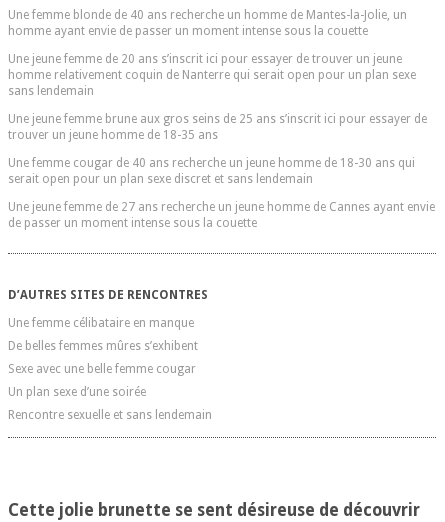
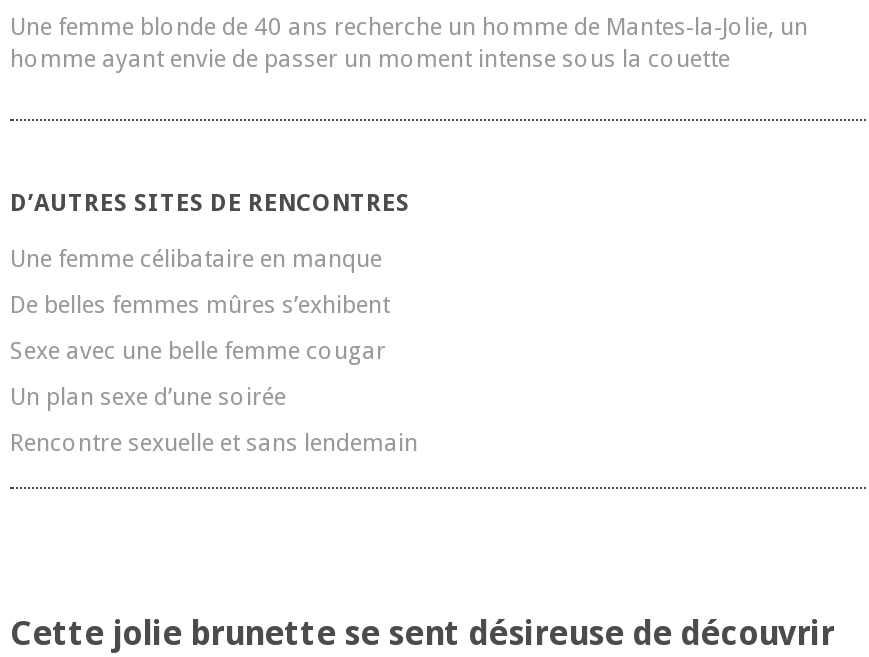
- Une jeune femme de 20 ans s’inscrit ici pour essayer de trouver un jeune
- homme relativement coquin de Nanterre qui serait open pour un plan sexe
- sans lendemain
- Une jeune femme brune aux gros seins de 25 ans s’inscrit ici pour essayer de
- trouver un jeune homme de 18-35 ans
- Une femme cougar de 40 ans recherche un jeune homme de 18-30 ans qui
- serait open pour un plan sexe discret et sans lendemain
- Une jeune femme de 27 ans recherche un jeune homme de Cannes ayant envie
- de passer un moment intense sous la couette
